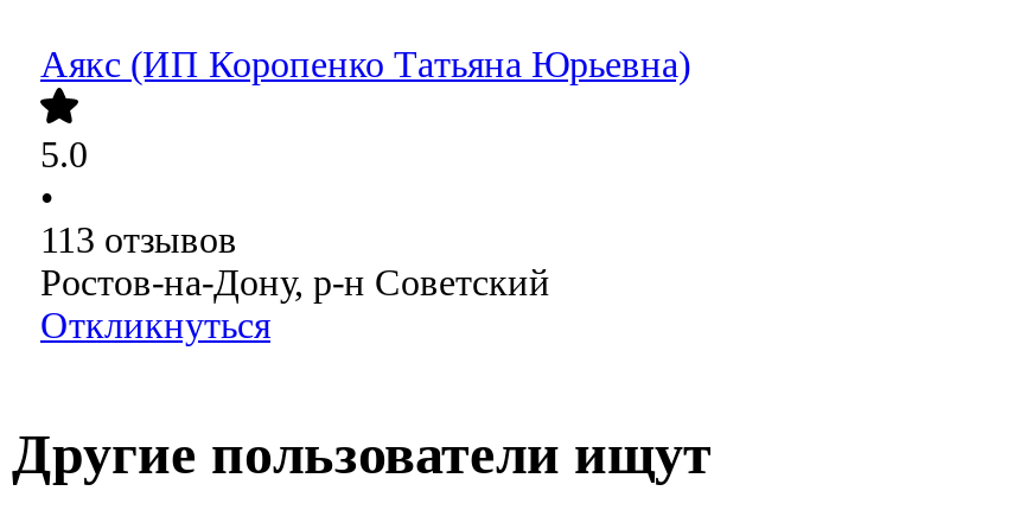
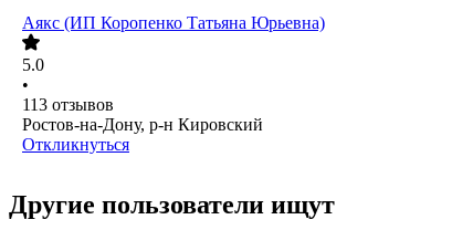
- Ростов-на-Дону, р-н Советский
+ Ростов-на-Дону, р-н Кировский
